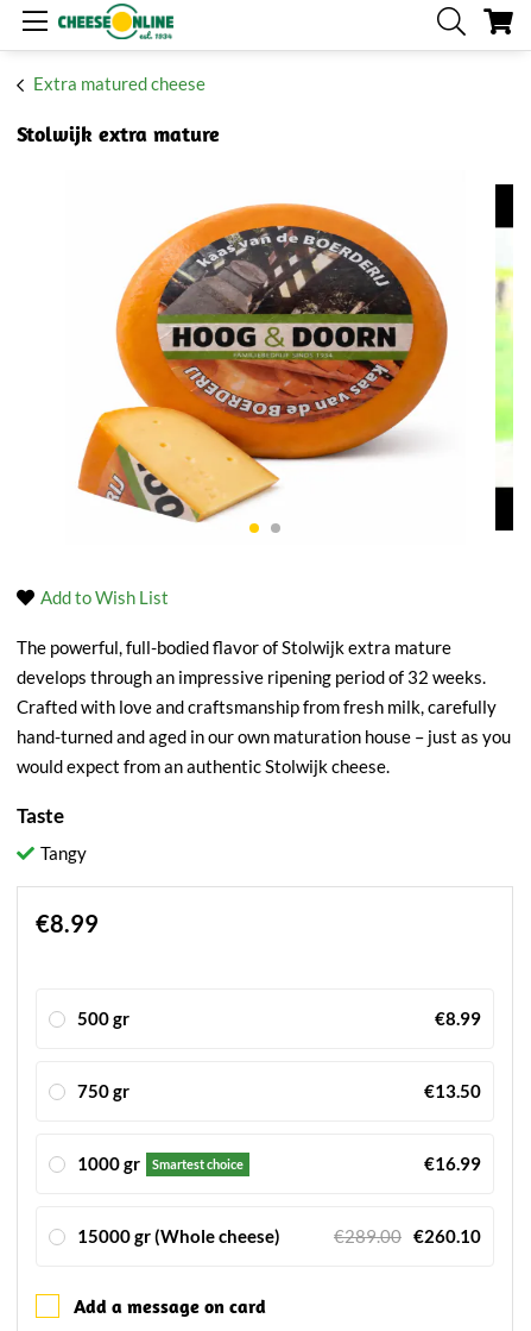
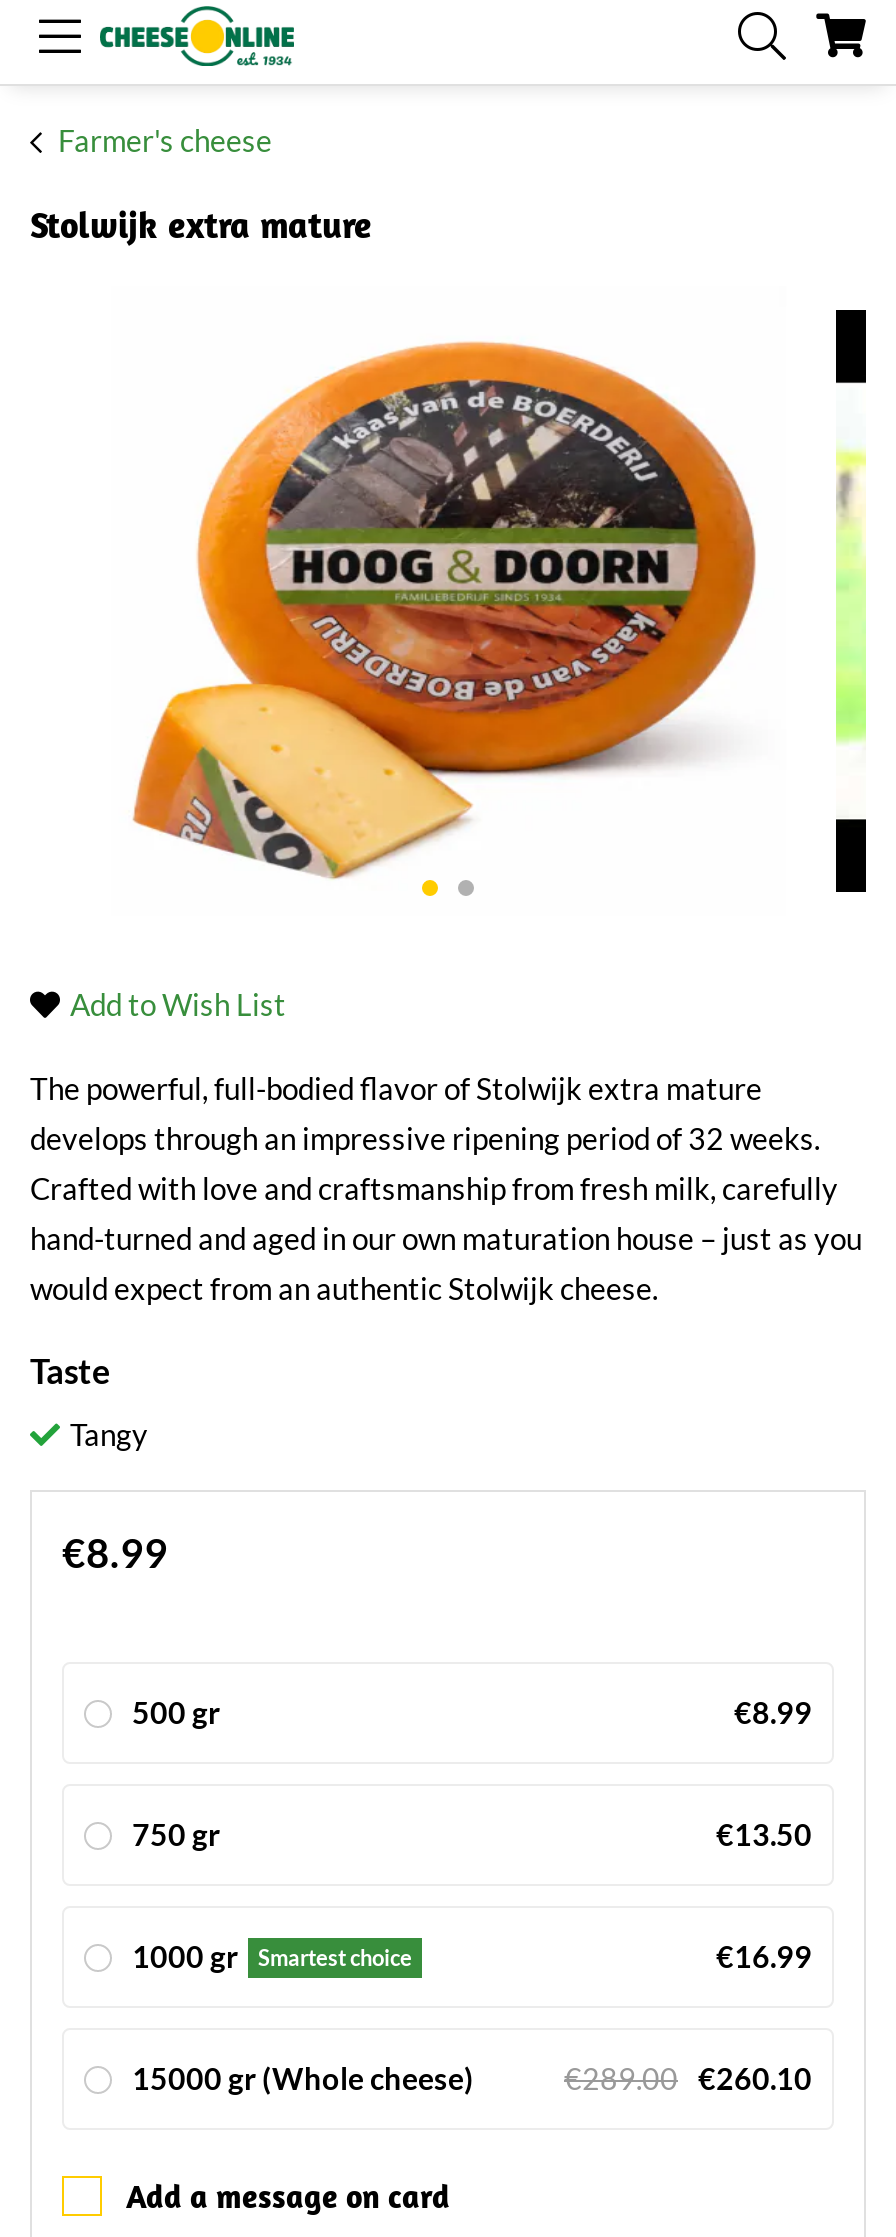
- Extra matured cheese
+ Farmer's cheese
